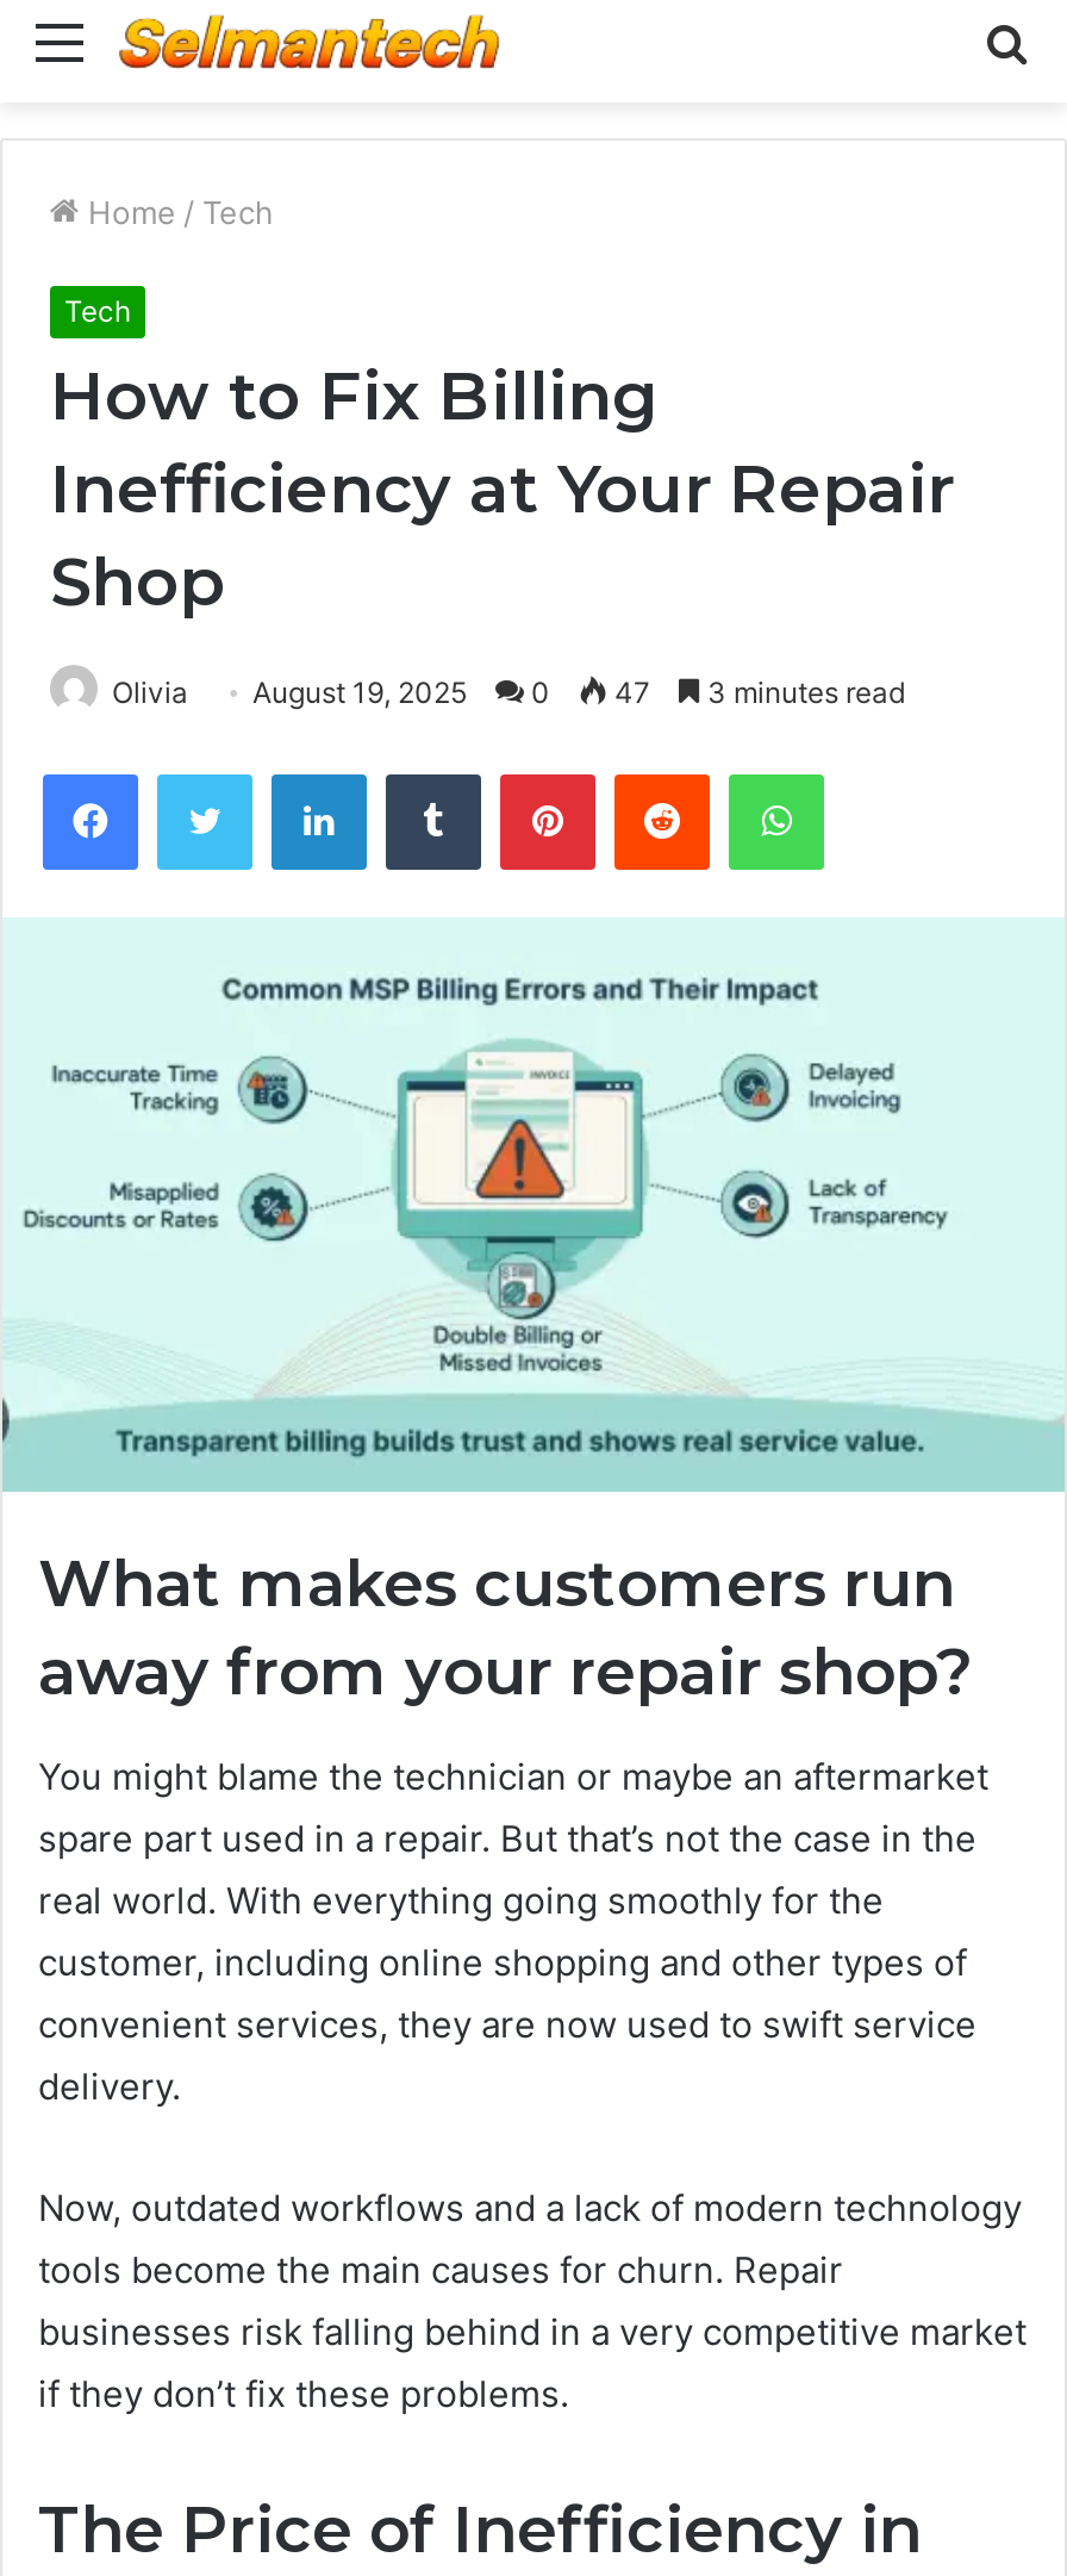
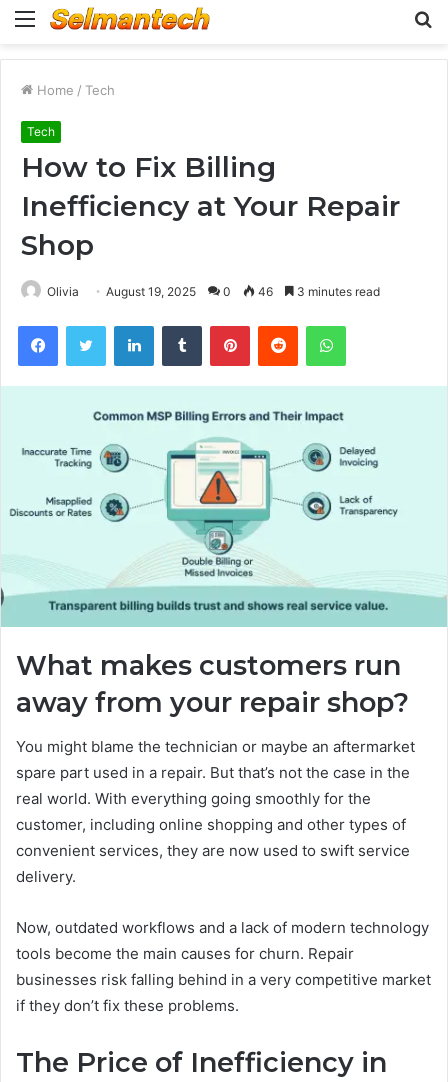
- Olivia August 19, 2025 0 47 3 minutes read
+ Olivia August 19, 2025 0 46 3 minutes read
